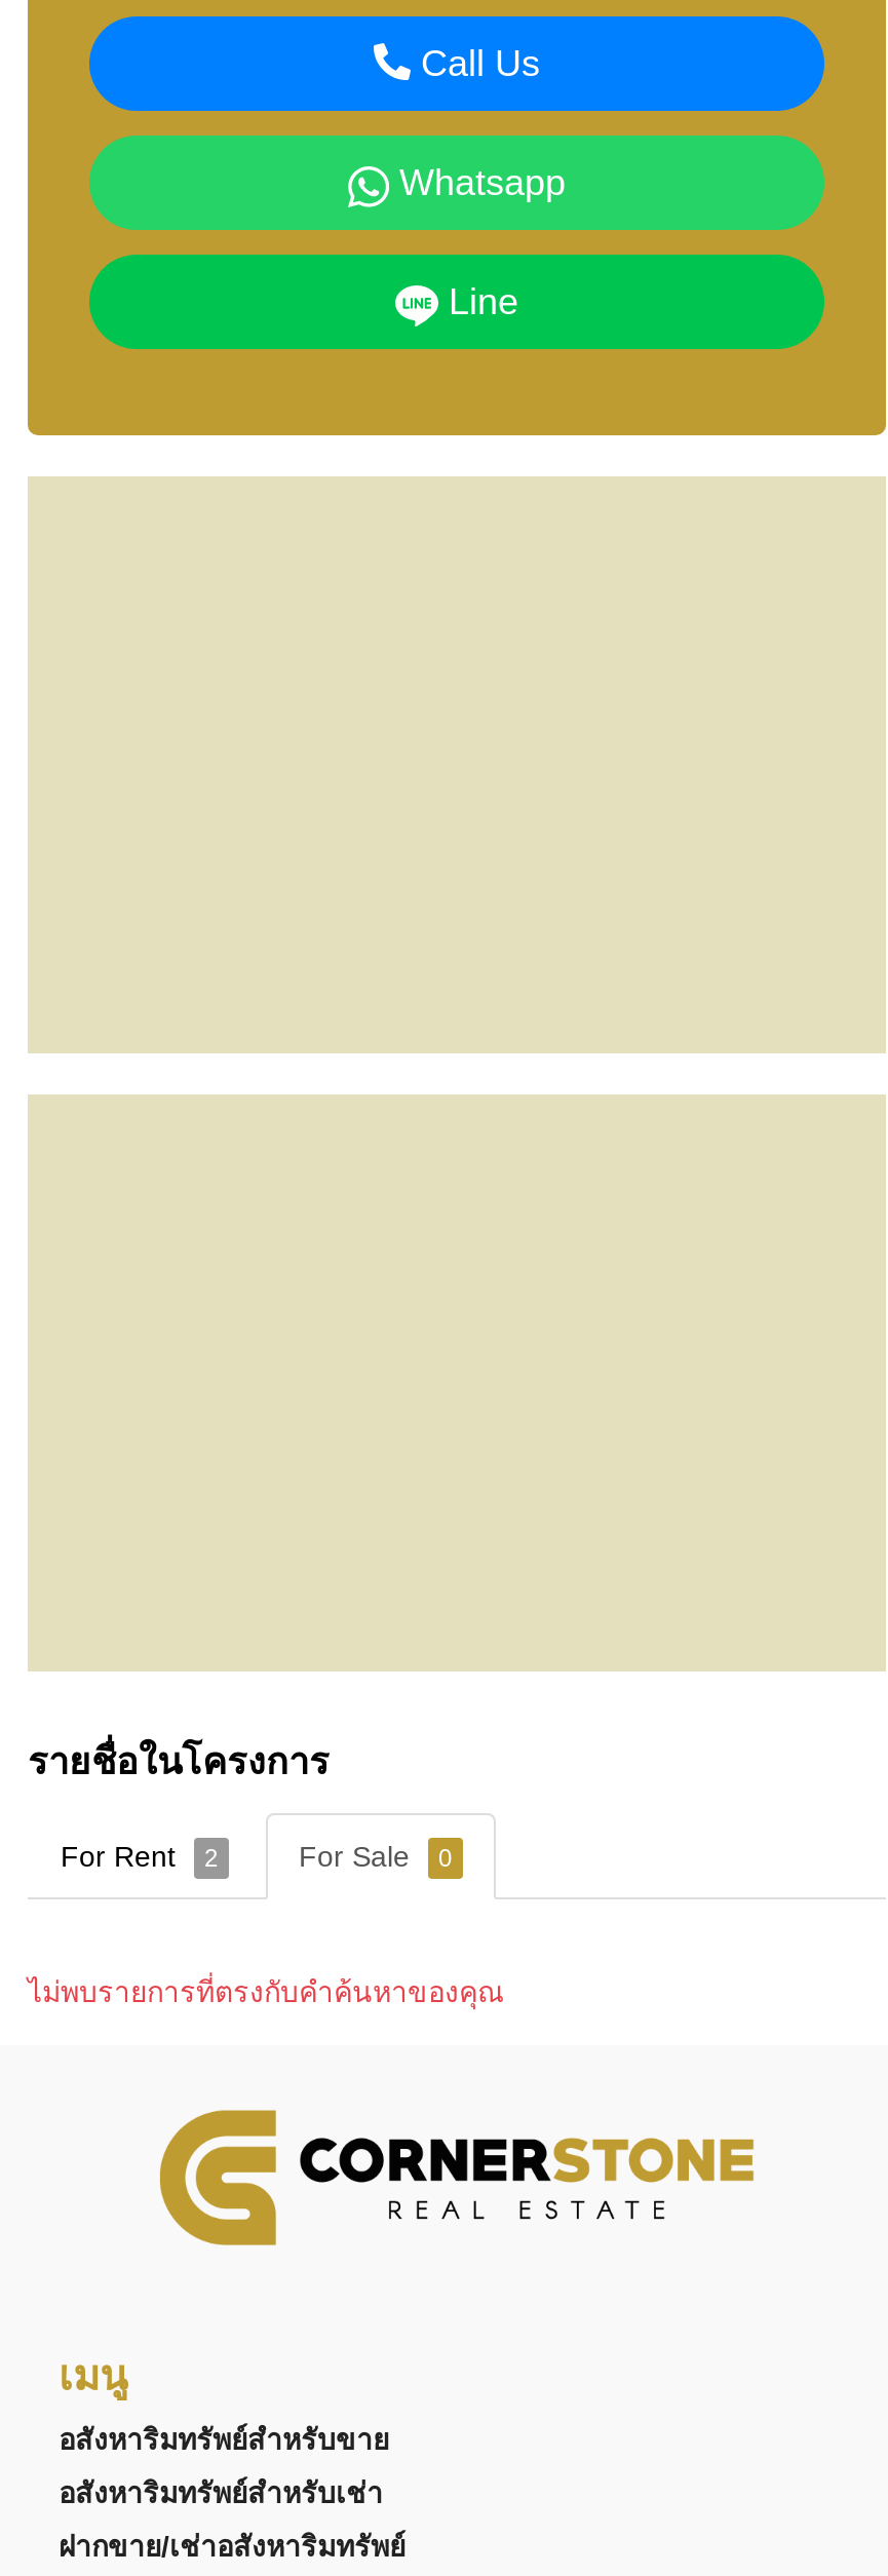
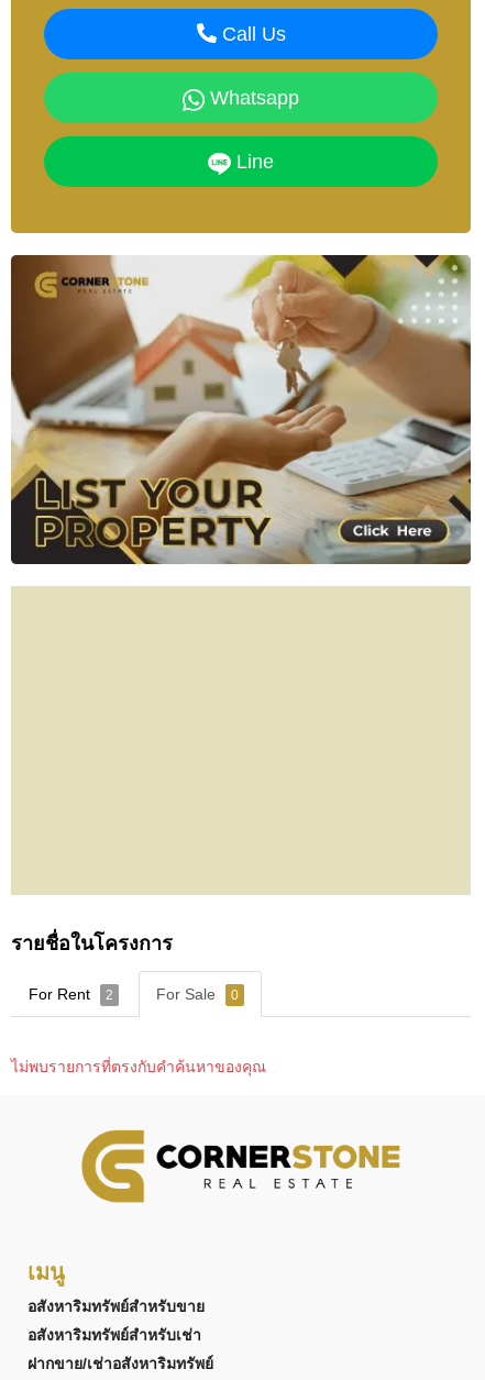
+ [image]
